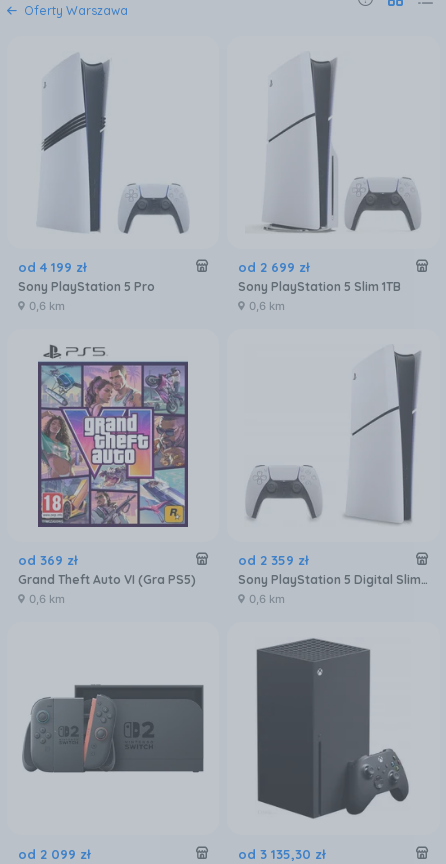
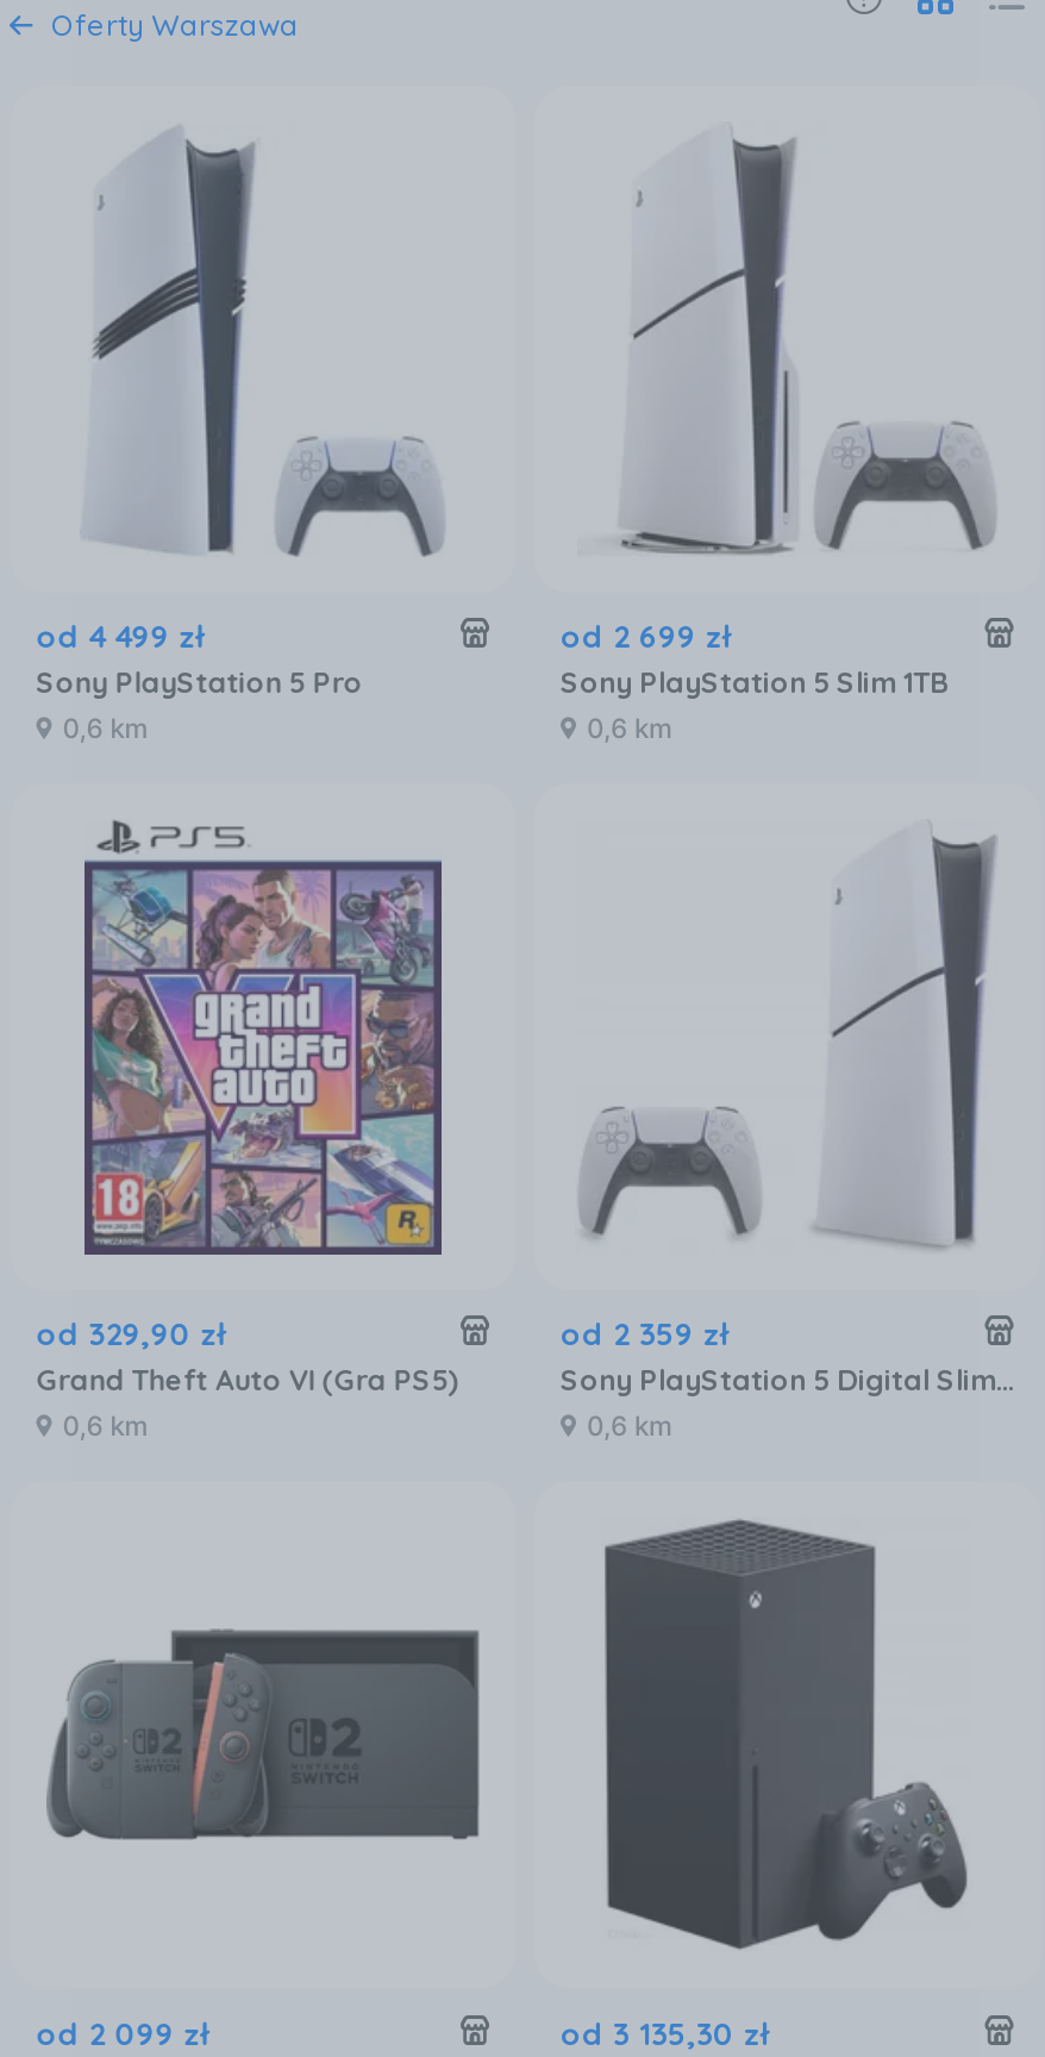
- od 4 199 zł
+ od 4 499 zł

- od 369 zł
+ od 329,90 zł
